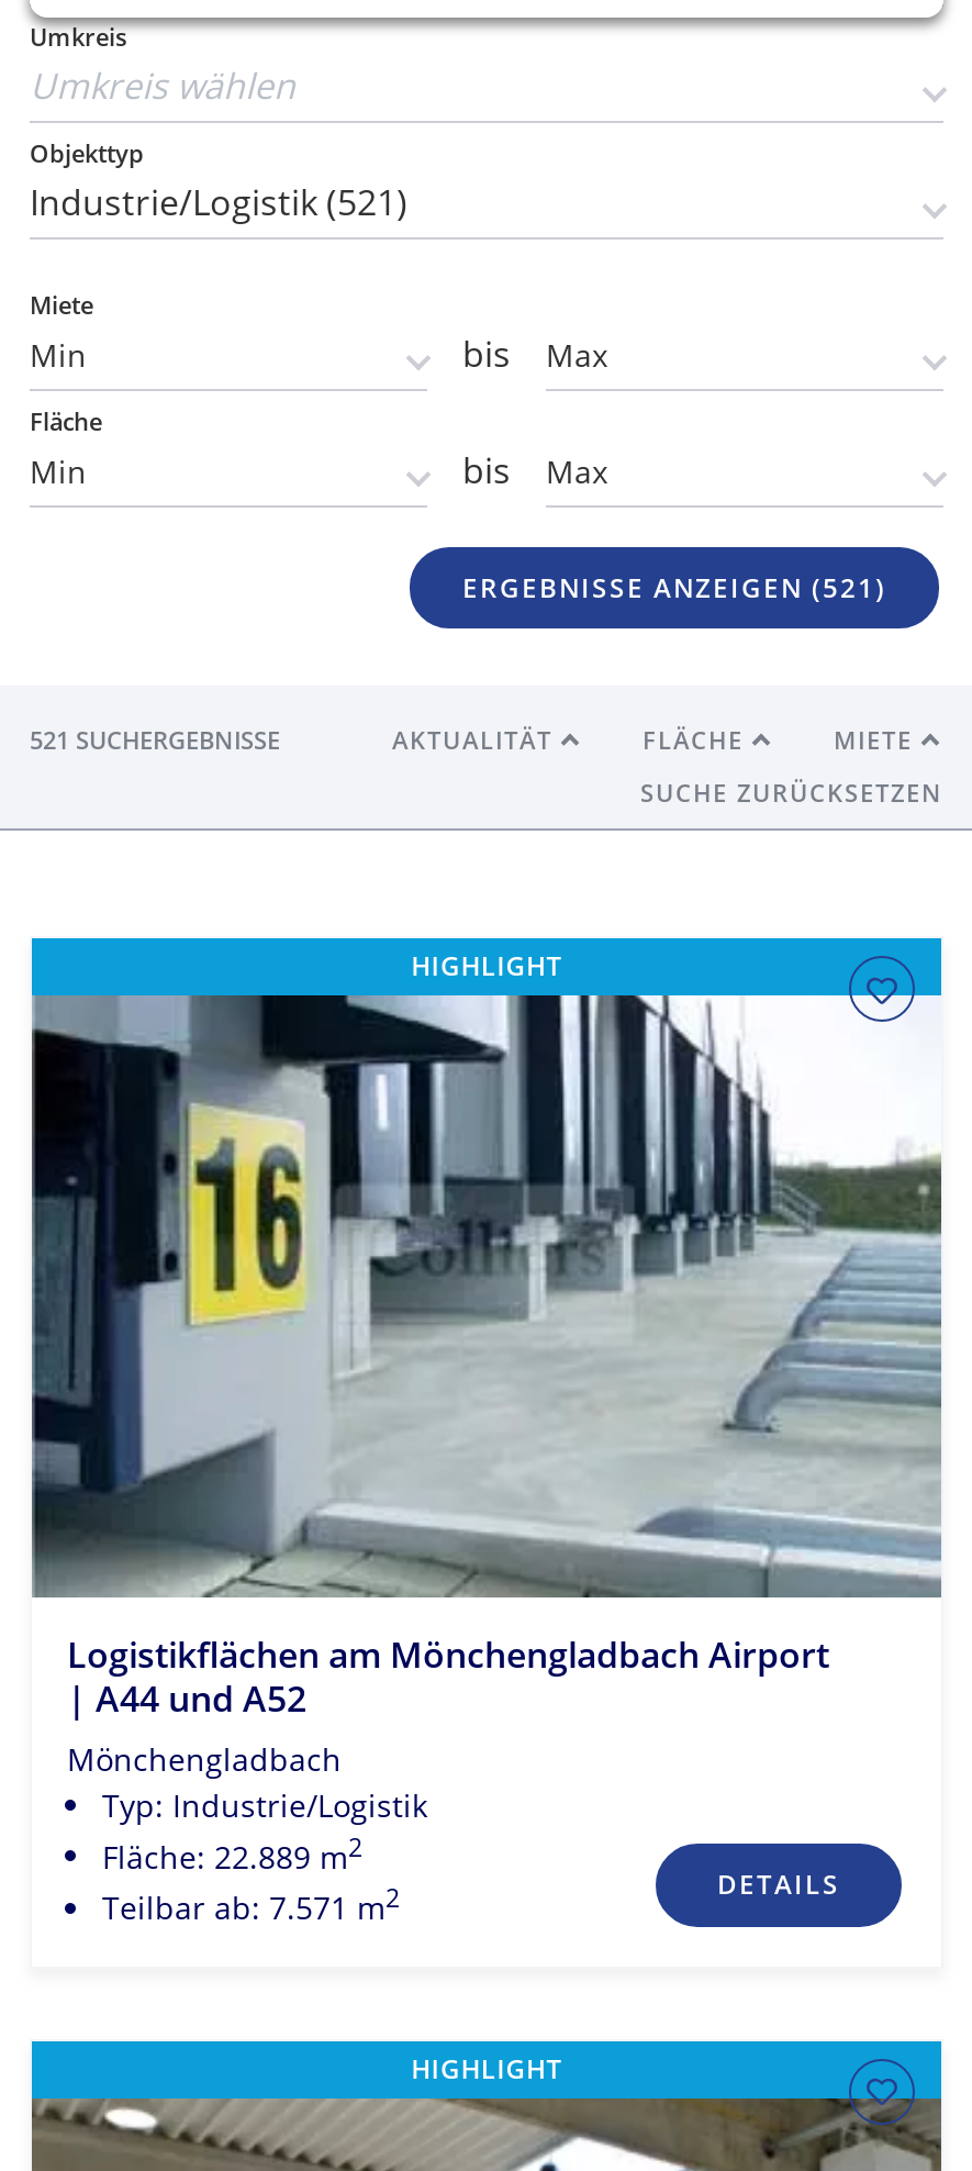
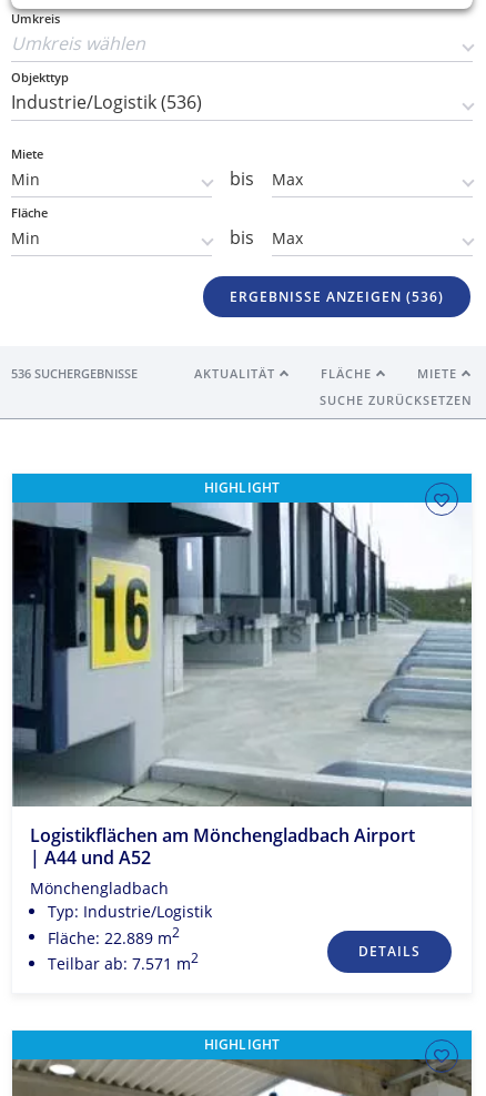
- ERGEBNISSE ANZEIGEN (521)
+ ERGEBNISSE ANZEIGEN (536)

- 521 SUCHERGEBNISSE
+ 536 SUCHERGEBNISSE
